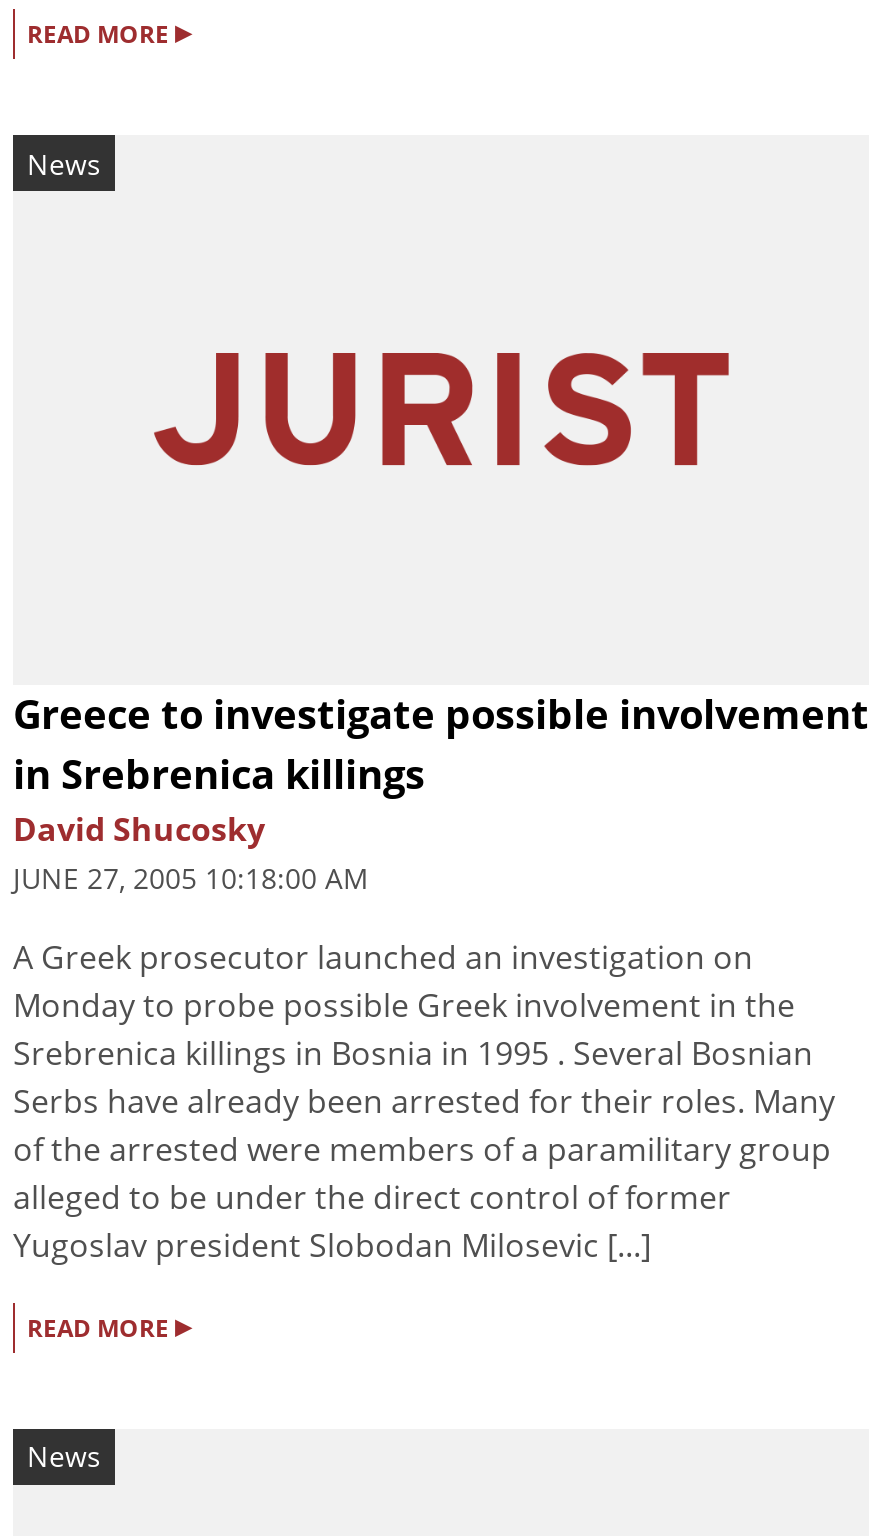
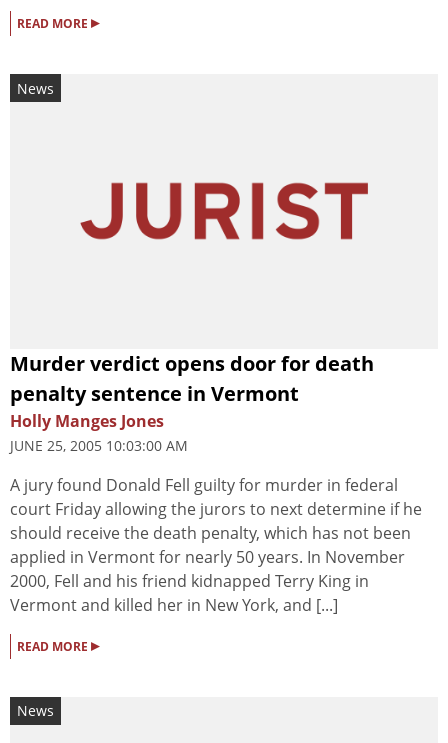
- Greece to investigate possible involvement
- in Srebrenica killings
- David Shucosky
- JUNE 27, 2005 10:18:00 AM
+ Murder verdict opens door for death
+ penalty sentence in Vermont
+ Holly Manges Jones
+ JUNE 25, 2005 10:03:00 AM

- A Greek prosecutor launched an investigation on
- Monday to probe possible Greek involvement in the
- Srebrenica killings in Bosnia in 1995 . Several Bosnian
- Serbs have already been arrested for their roles. Many
- of the arrested were members of a paramilitary group
- alleged to be under the direct control of former
- Yugoslav president Slobodan Milosevic [...]
+ A jury found Donald Fell guilty for murder in federal
+ court Friday allowing the jurors to next determine if he
+ should receive the death penalty, which has not been
+ applied in Vermont for nearly 50 years. In November
+ 2000, Fell and his friend kidnapped Terry King in
+ Vermont and killed her in New York, and [...]
